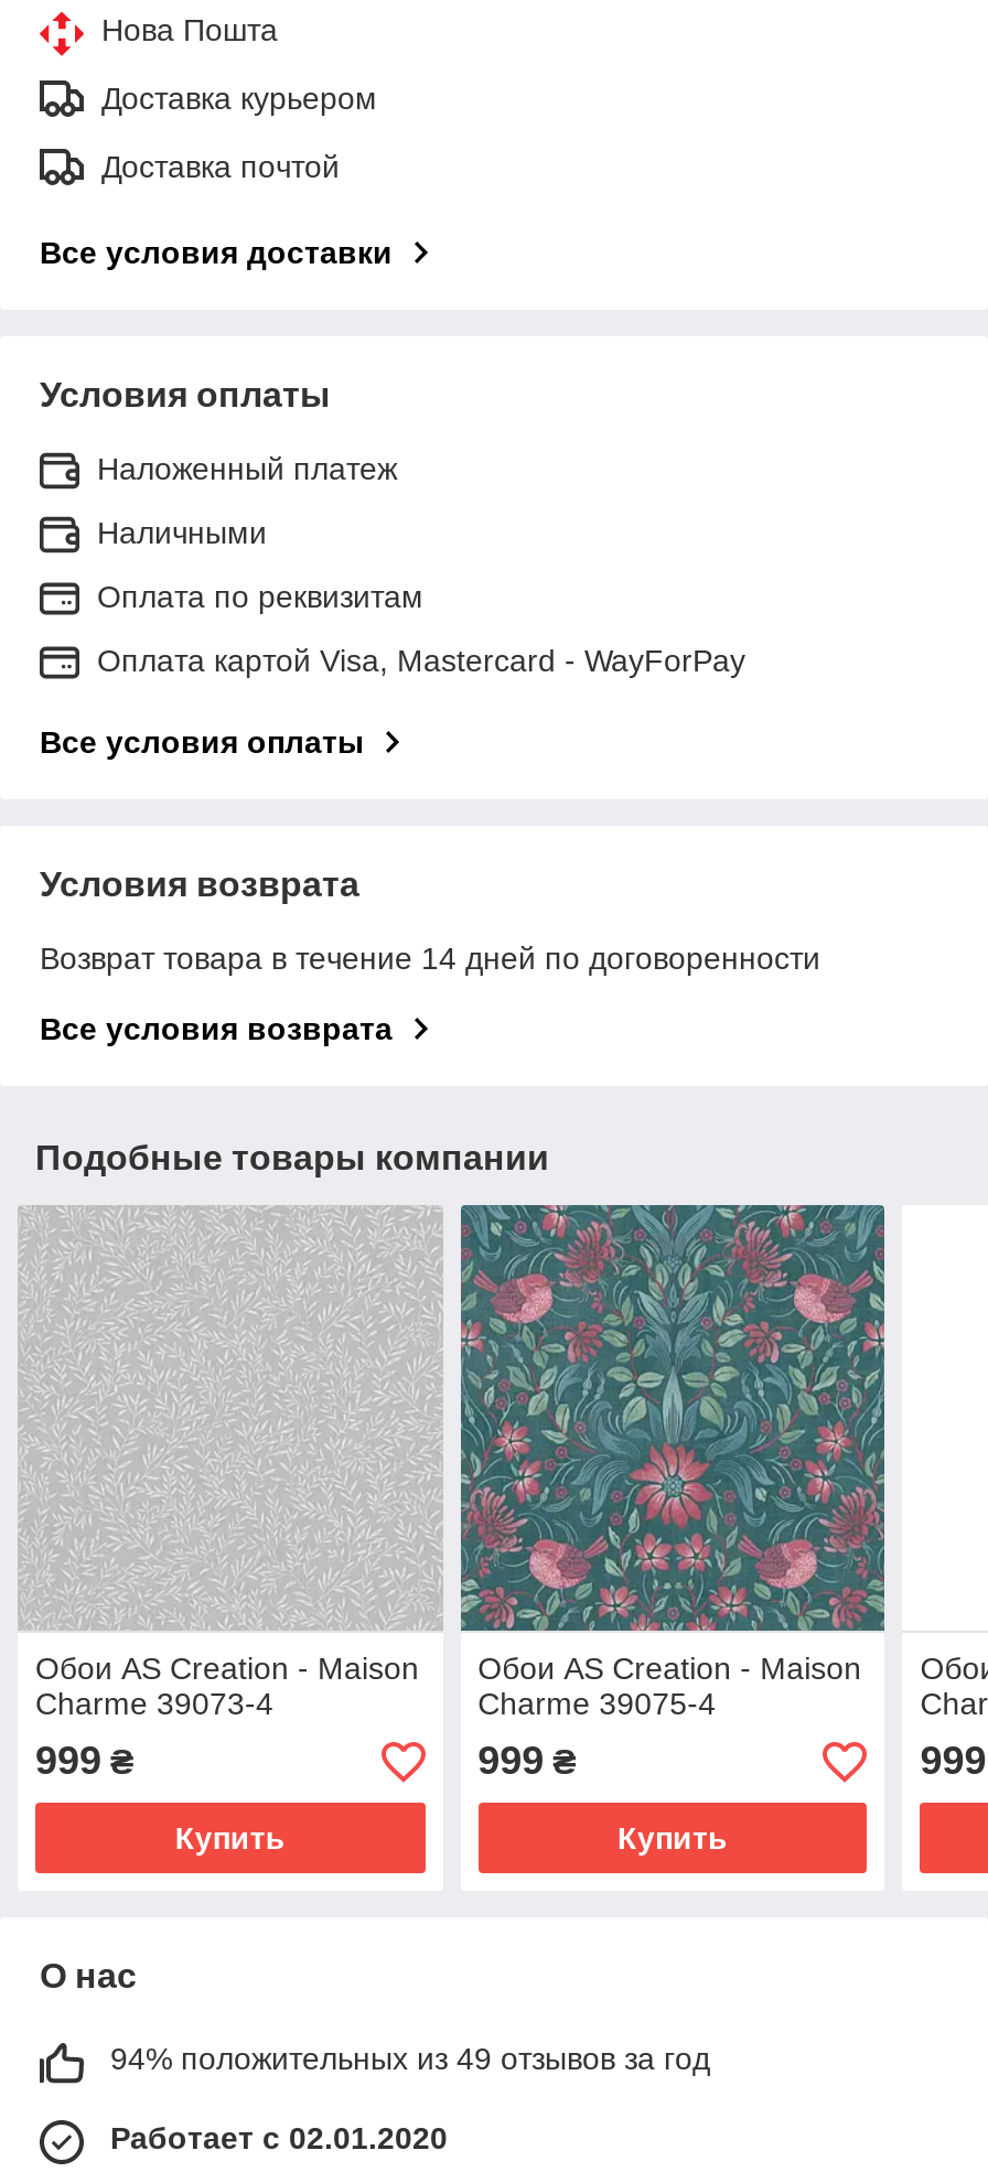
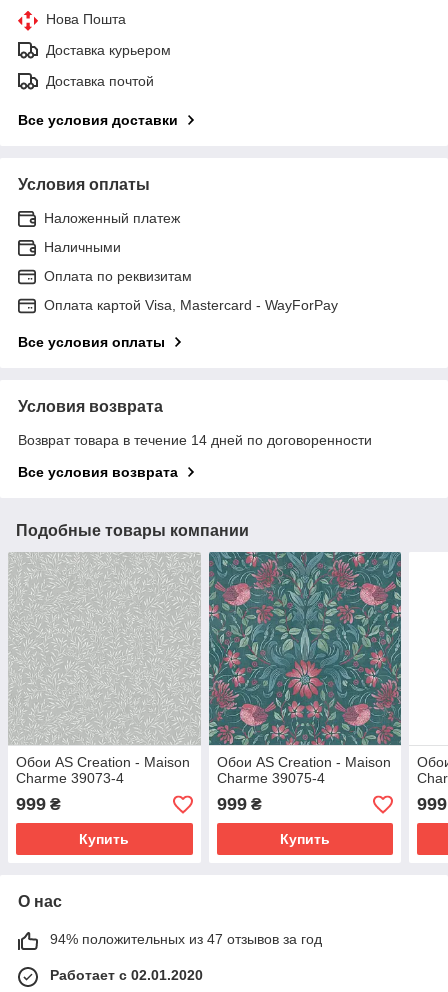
- 94% положительных из 49 отзывов за год
+ 94% положительных из 47 отзывов за год
